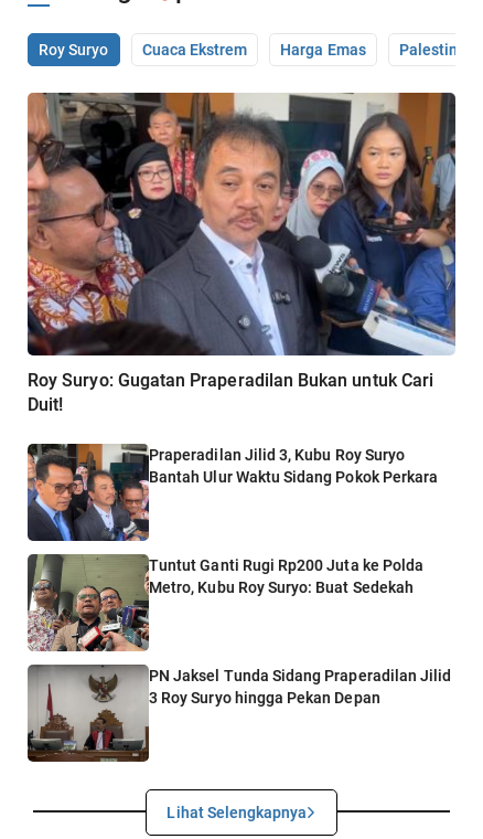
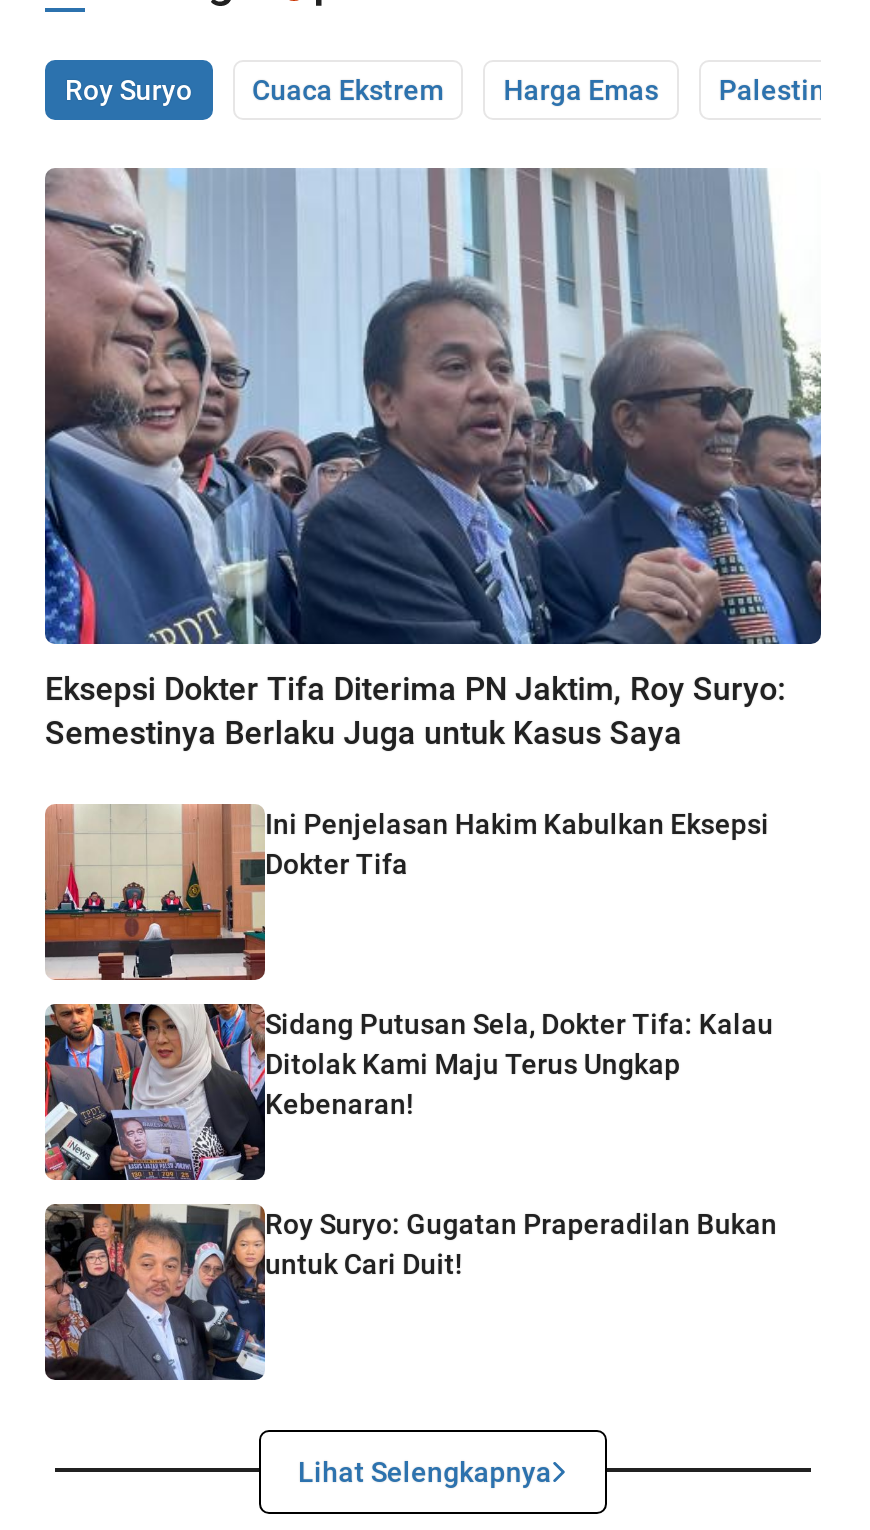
- [image]
- Roy Suryo: Gugatan Praperadilan Bukan untuk Cari
- Duit!
+ [image]
+ Eksepsi Dokter Tifa Diterima PN Jaktim, Roy Suryo:
+ Semestinya Berlaku Juga untuk Kasus Saya

- [image]
- Praperadilan Jilid 3, Kubu Roy Suryo
- Bantah Ulur Waktu Sidang Pokok Perkara
+ [image]
+ Ini Penjelasan Hakim Kabulkan Eksepsi
+ Dokter Tifa

- [image]
- Tuntut Ganti Rugi Rp200 Juta ke Polda
- Metro, Kubu Roy Suryo: Buat Sedekah
+ [image]
+ Sidang Putusan Sela, Dokter Tifa: Kalau
+ Ditolak Kami Maju Terus Ungkap
+ Kebenaran!

- [image]
- PN Jaksel Tunda Sidang Praperadilan Jilid
- 3 Roy Suryo hingga Pekan Depan
+ [image]
+ Roy Suryo: Gugatan Praperadilan Bukan
+ untuk Cari Duit!
